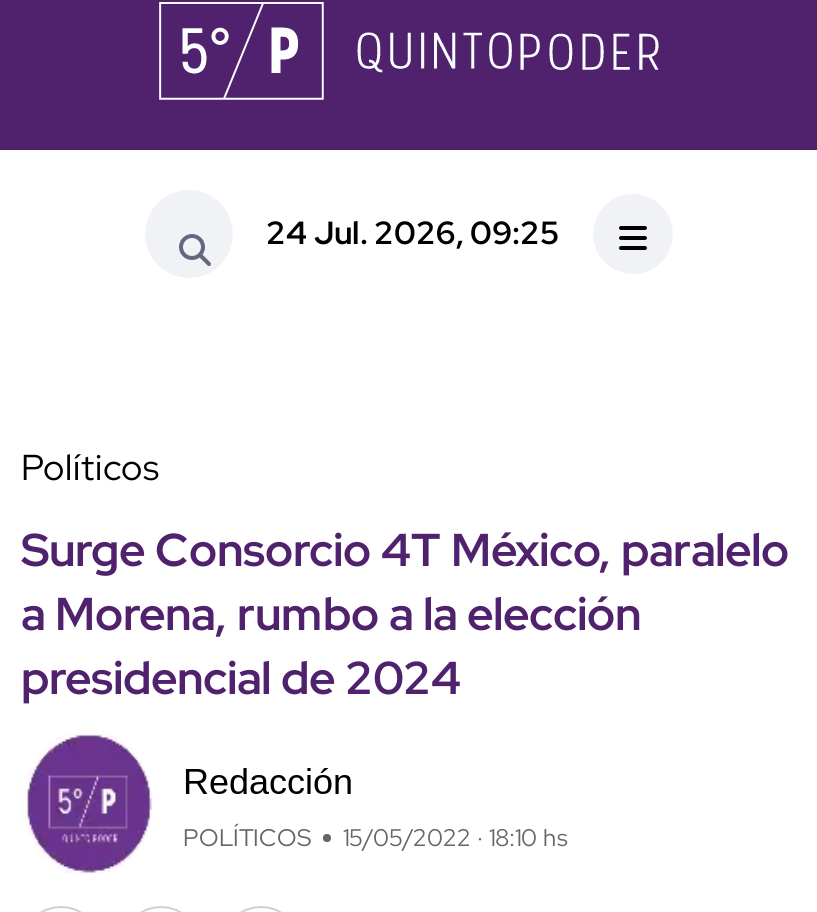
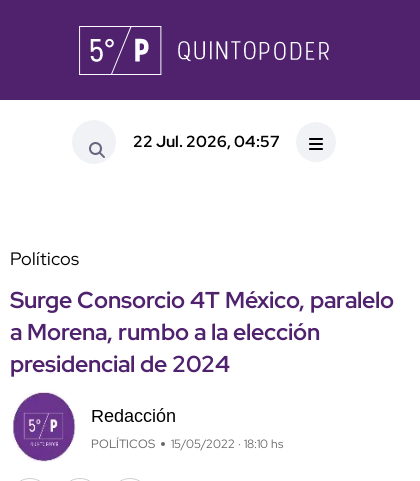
- 24 Jul. 2026, 09:25
+ 22 Jul. 2026, 04:57
